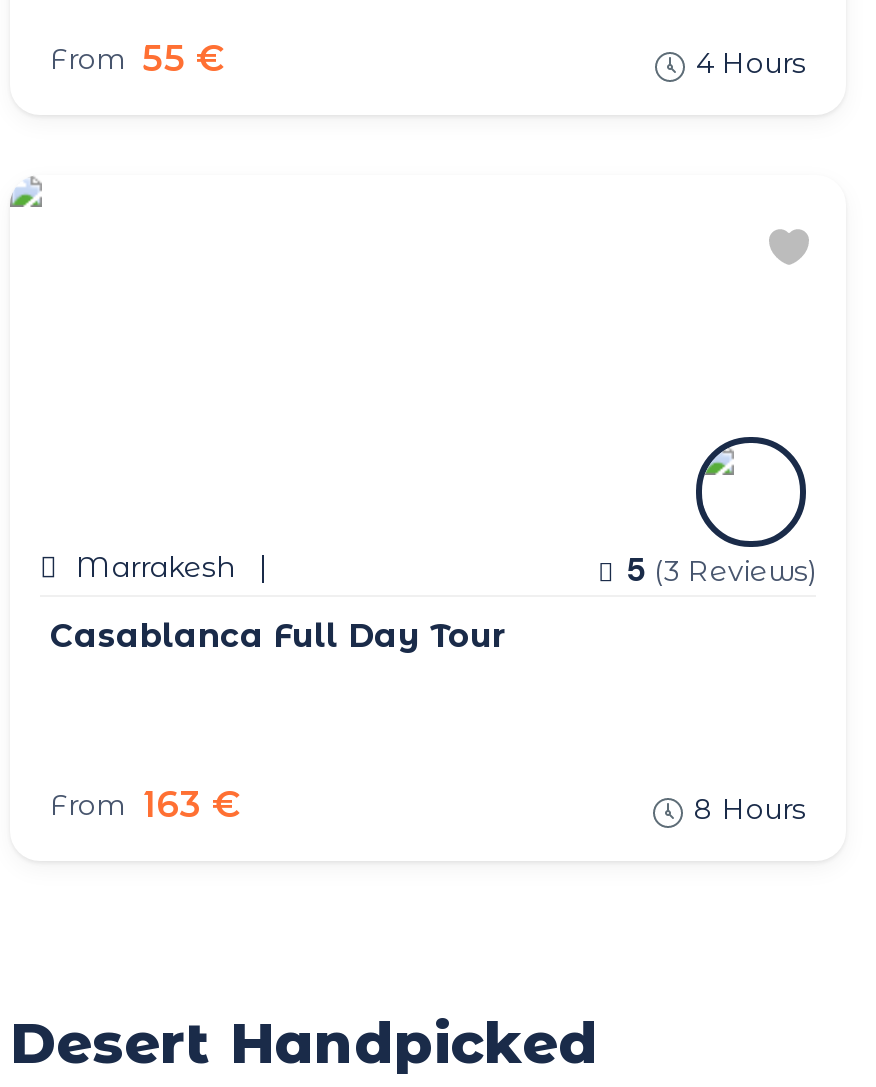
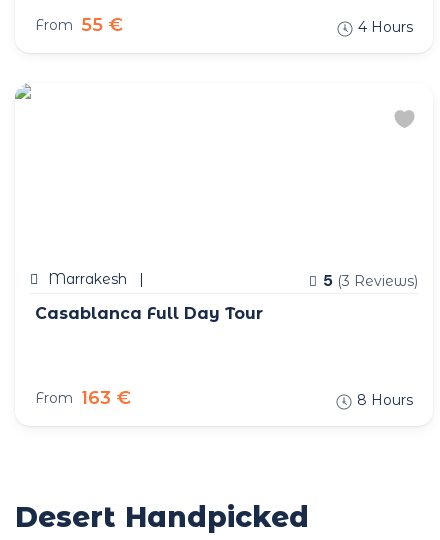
- [image]
